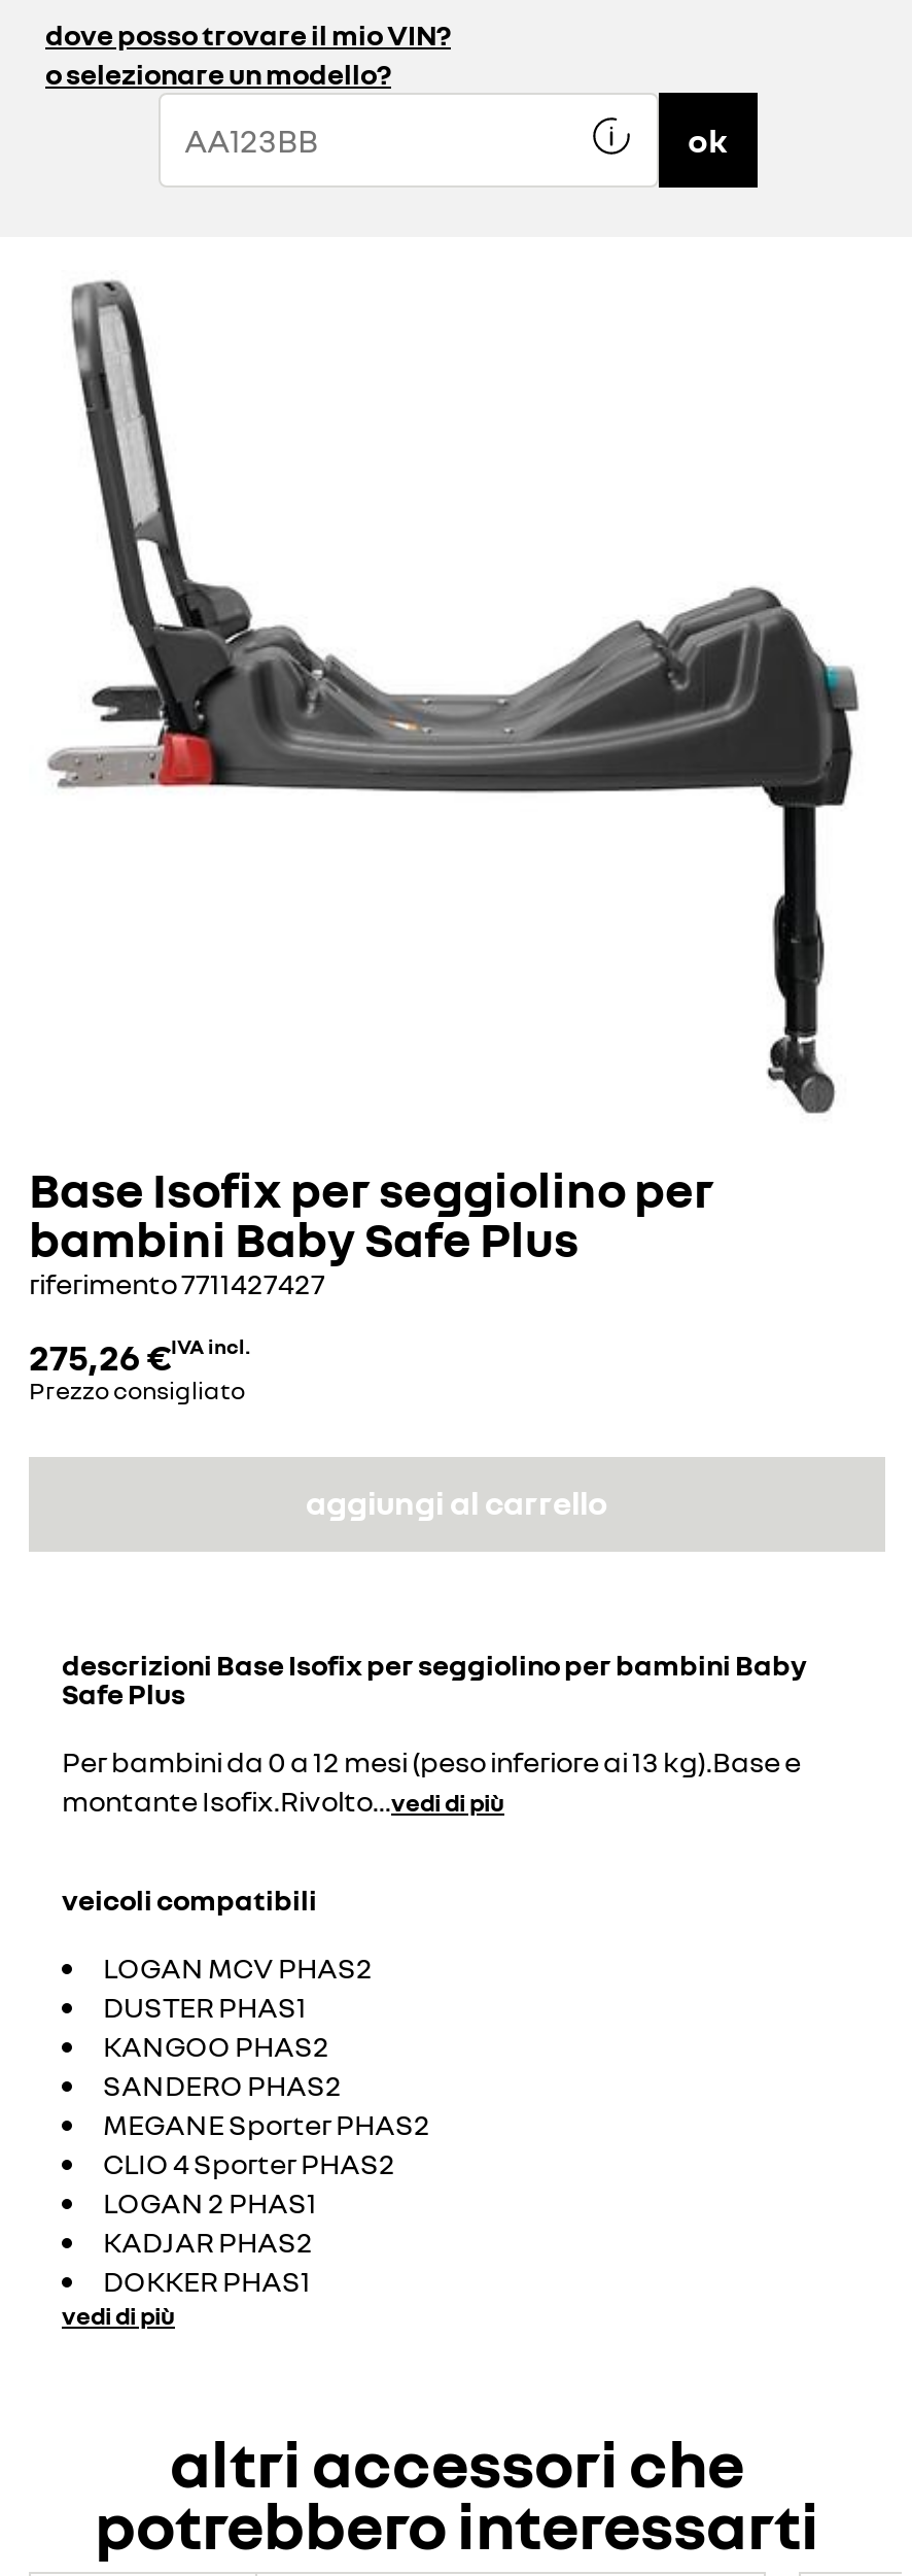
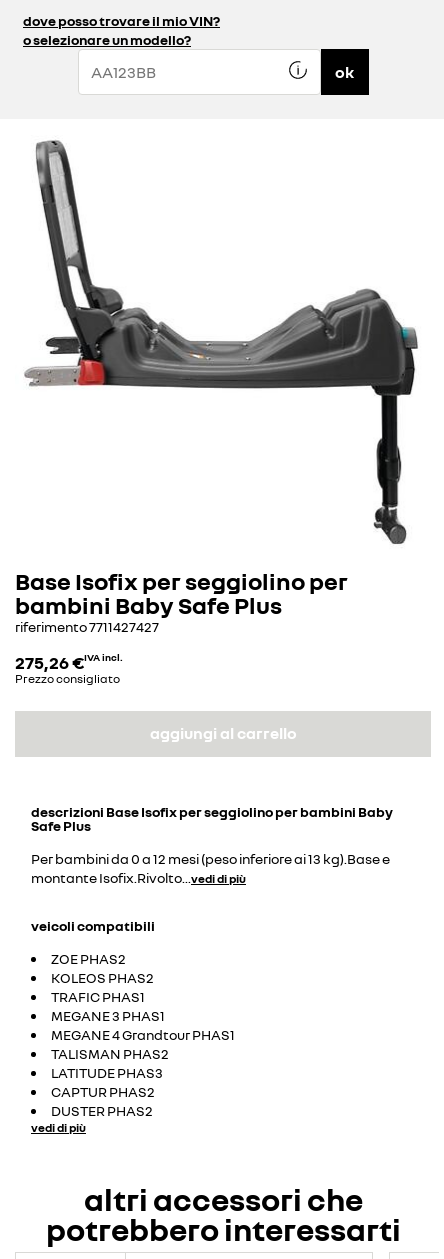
- LOGAN MCV PHAS2
- DUSTER PHAS1
- KANGOO PHAS2
- SANDERO PHAS2
- MEGANE Sporter PHAS2
- CLIO 4 Sporter PHAS2
- LOGAN 2 PHAS1
- KADJAR PHAS2
- DOKKER PHAS1
+ ZOE PHAS2
+ KOLEOS PHAS2
+ TRAFIC PHAS1
+ MEGANE 3 PHAS1
+ MEGANE 4 Grandtour PHAS1
+ TALISMAN PHAS2
+ LATITUDE PHAS3
+ CAPTUR PHAS2
+ DUSTER PHAS2
